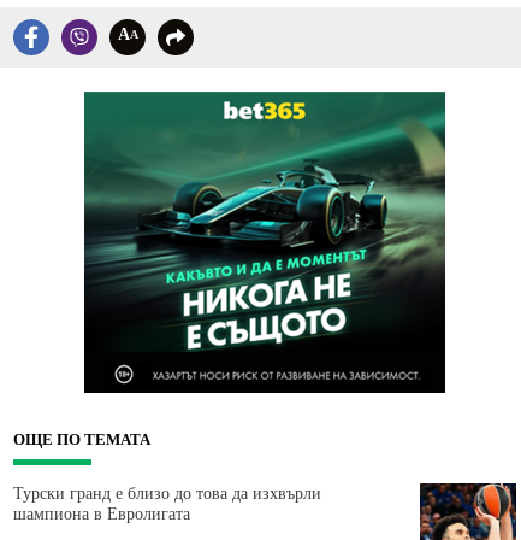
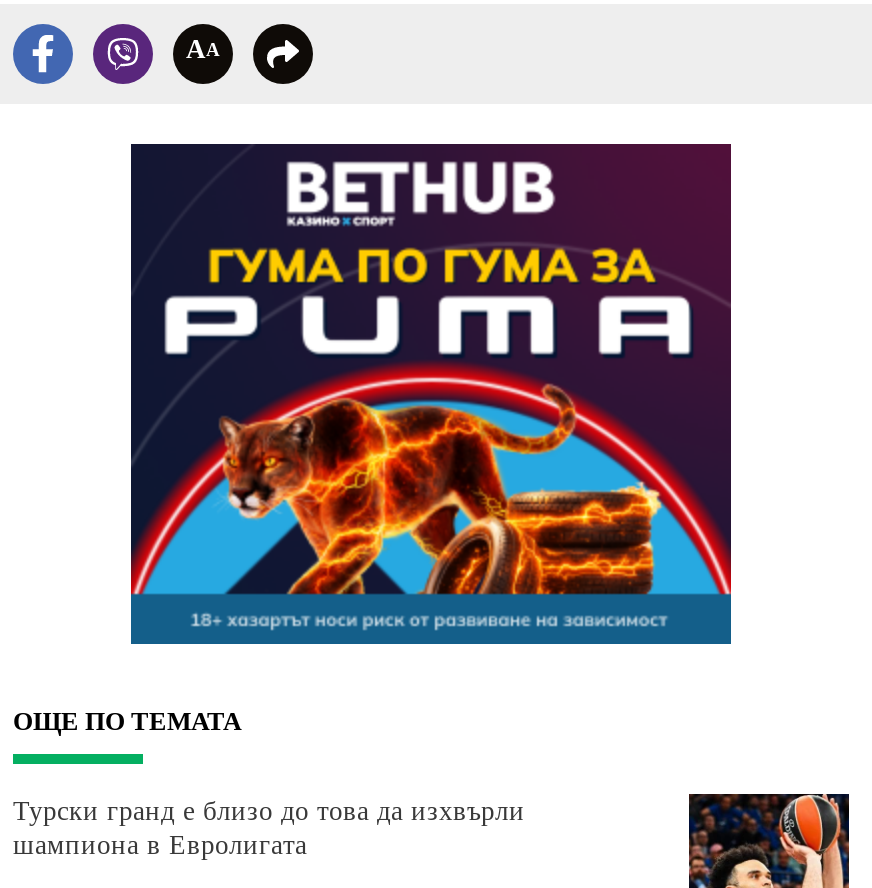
- [image]
+ [image]
